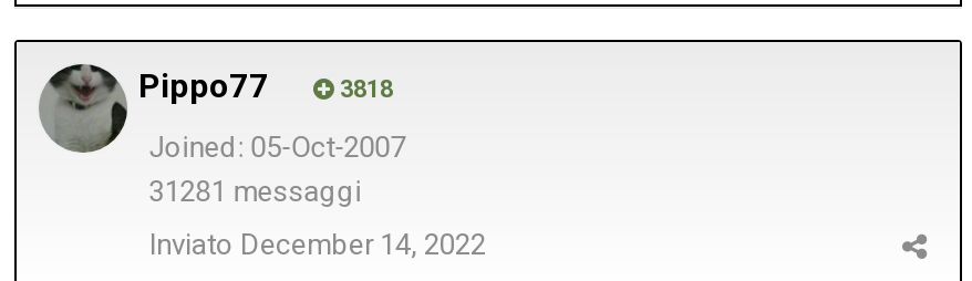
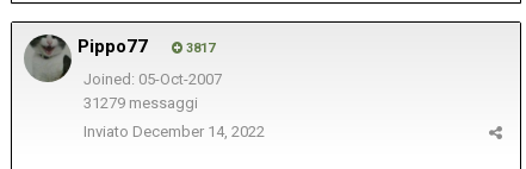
- 3818
+ 3817

- 31281 messaggi
+ 31279 messaggi
